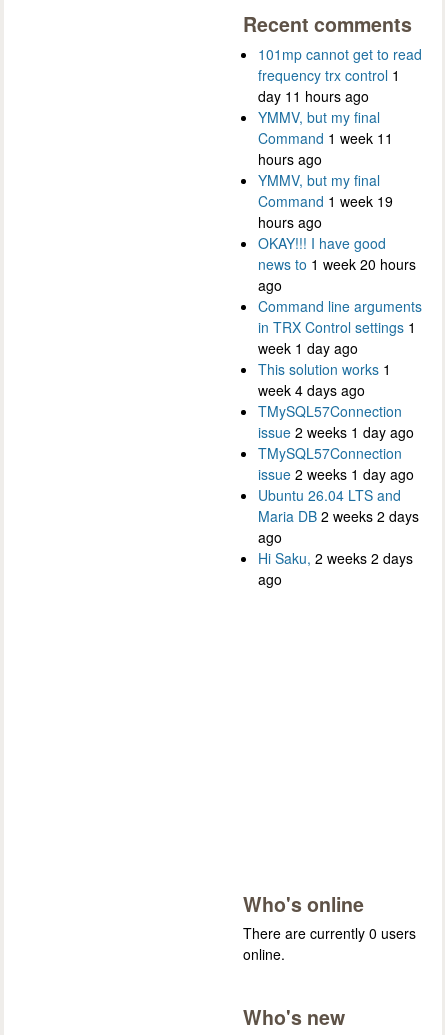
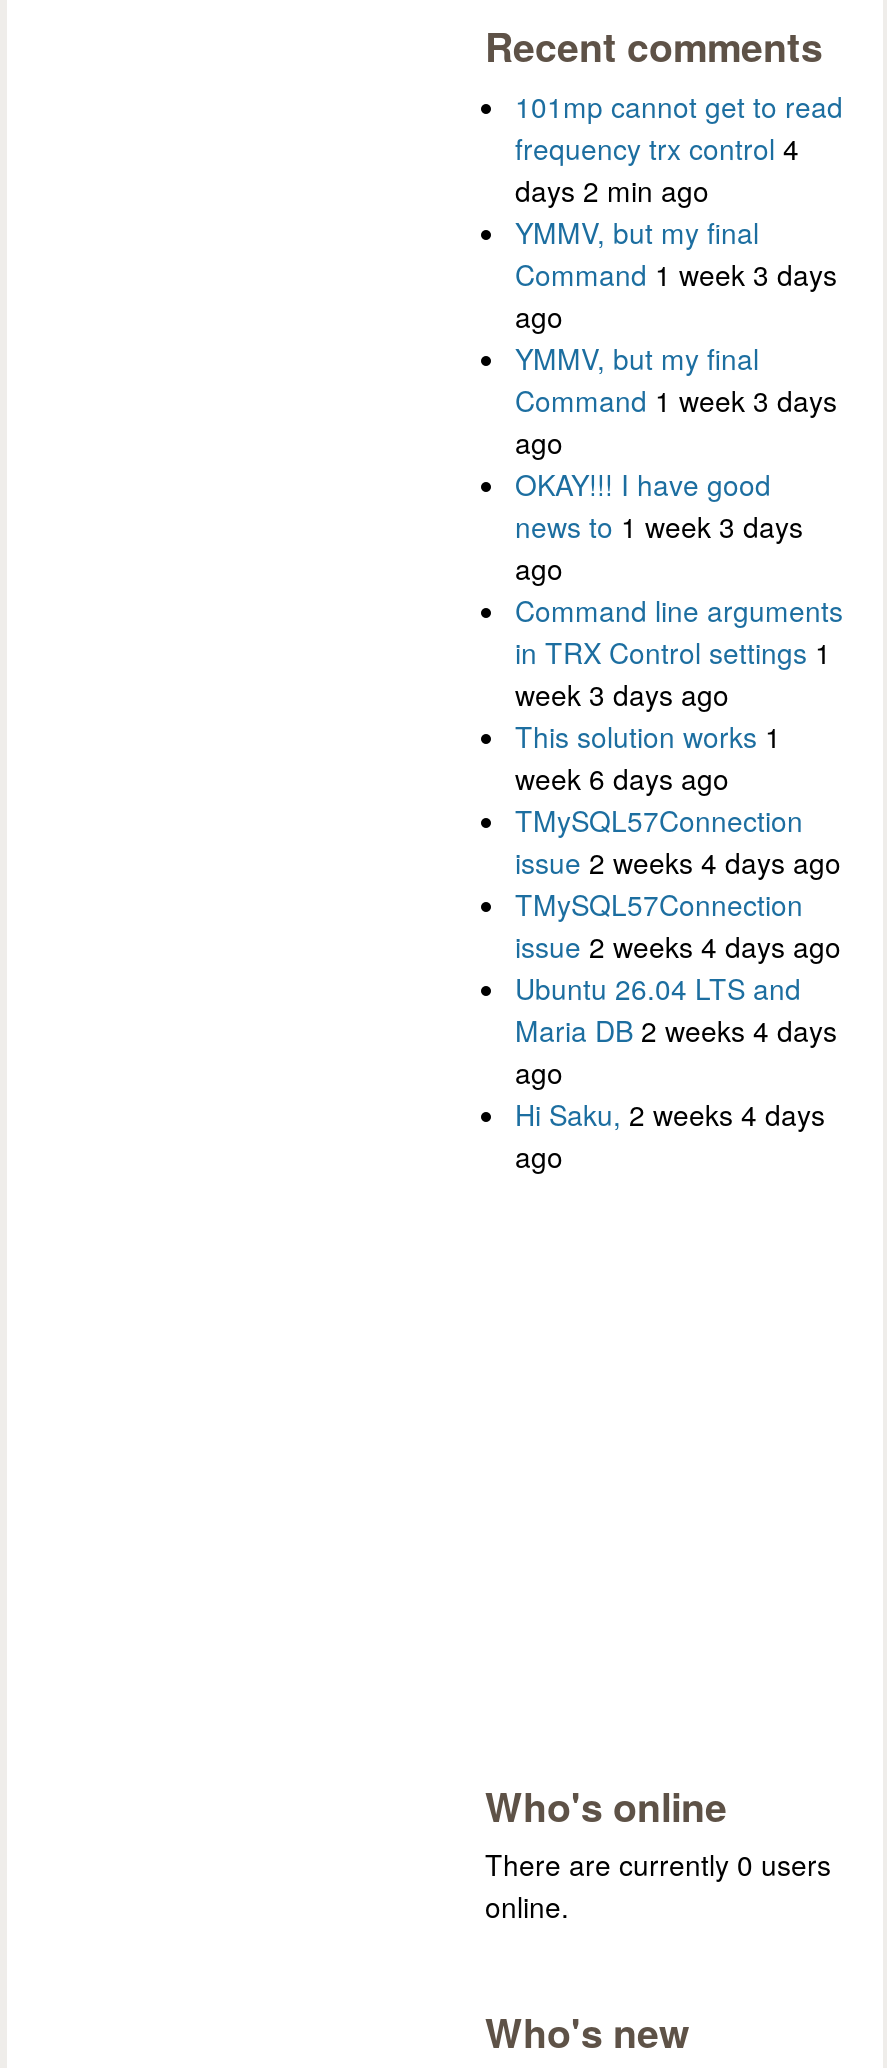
- frequency trx control 1
+ frequency trx control 4

- day 11 hours ago
+ days 2 min ago

- Command 1 week 11
- hours ago
+ Command 1 week 3 days
+ ago

- Command 1 week 19
- hours ago
+ Command 1 week 3 days
+ ago

- news to 1 week 20 hours
+ news to 1 week 3 days

- week 1 day ago
+ week 3 days ago

- week 4 days ago
+ week 6 days ago

- issue 2 weeks 1 day ago
+ issue 2 weeks 4 days ago

- issue 2 weeks 1 day ago
+ issue 2 weeks 4 days ago

- Maria DB 2 weeks 2 days
+ Maria DB 2 weeks 4 days

- Hi Saku, 2 weeks 2 days
+ Hi Saku, 2 weeks 4 days
